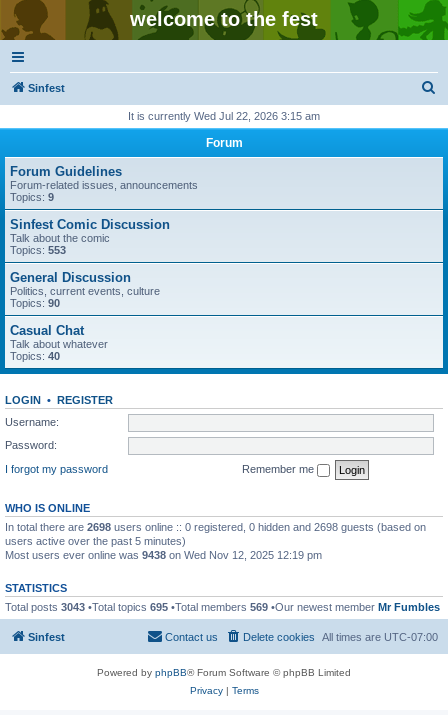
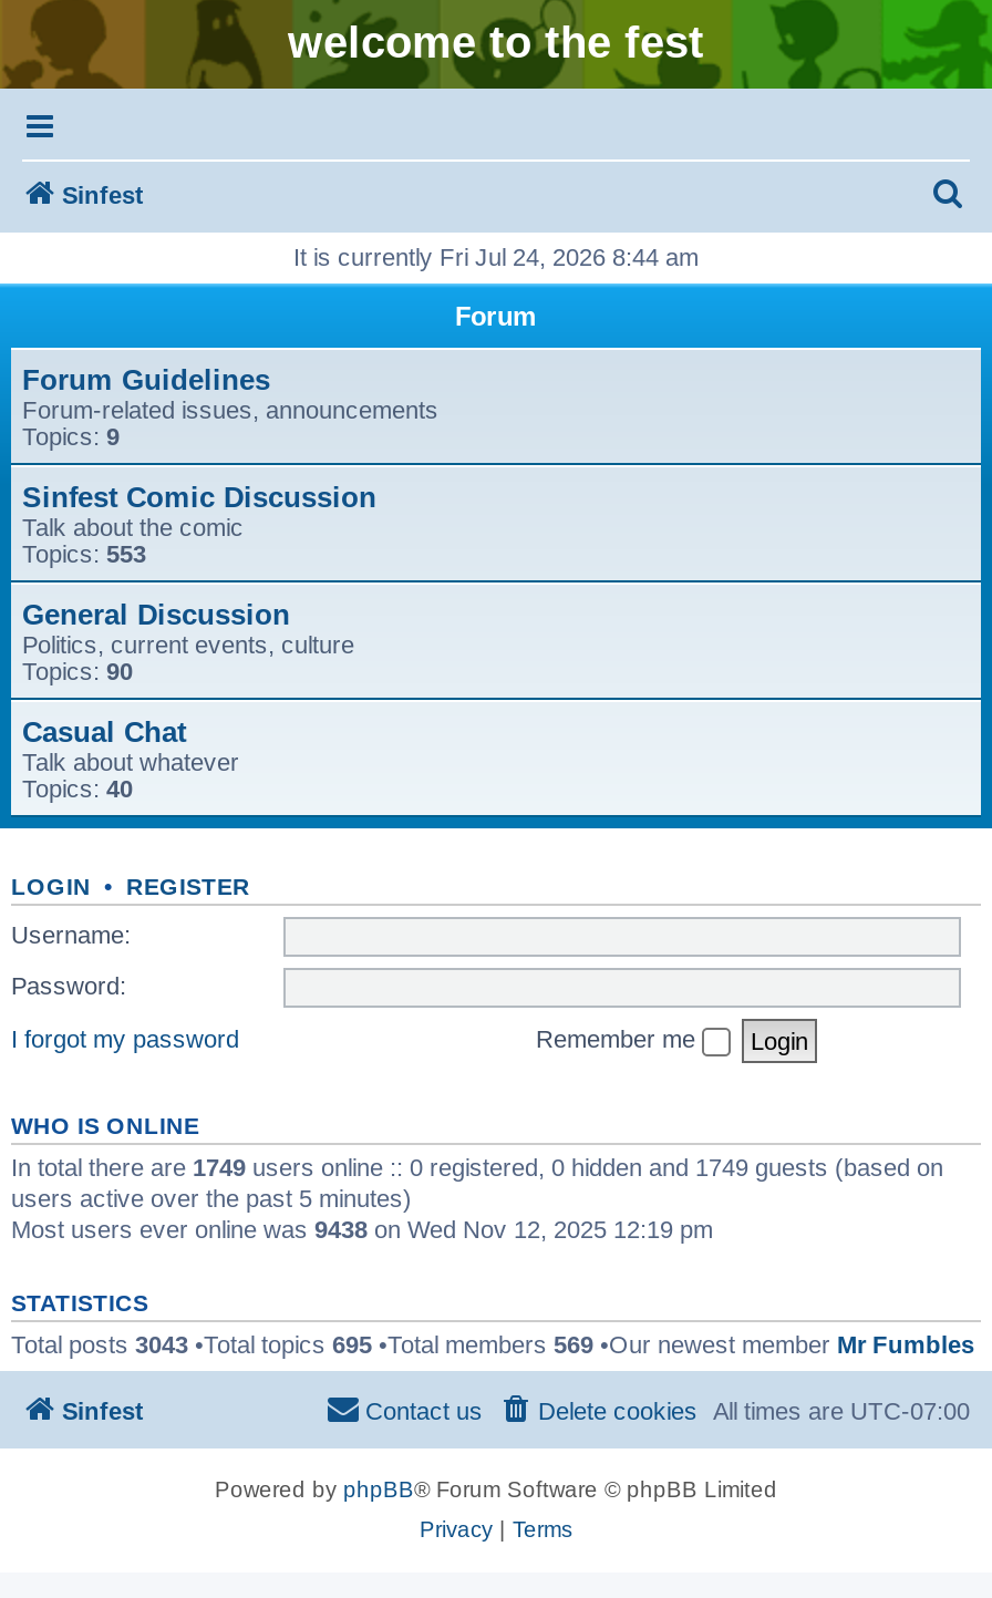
- It is currently Wed Jul 22, 2026 3:15 am
+ It is currently Fri Jul 24, 2026 8:44 am

- In total there are 2698 users online :: 0 registered, 0 hidden and 2698 guests (based on
+ In total there are 1749 users online :: 0 registered, 0 hidden and 1749 guests (based on
